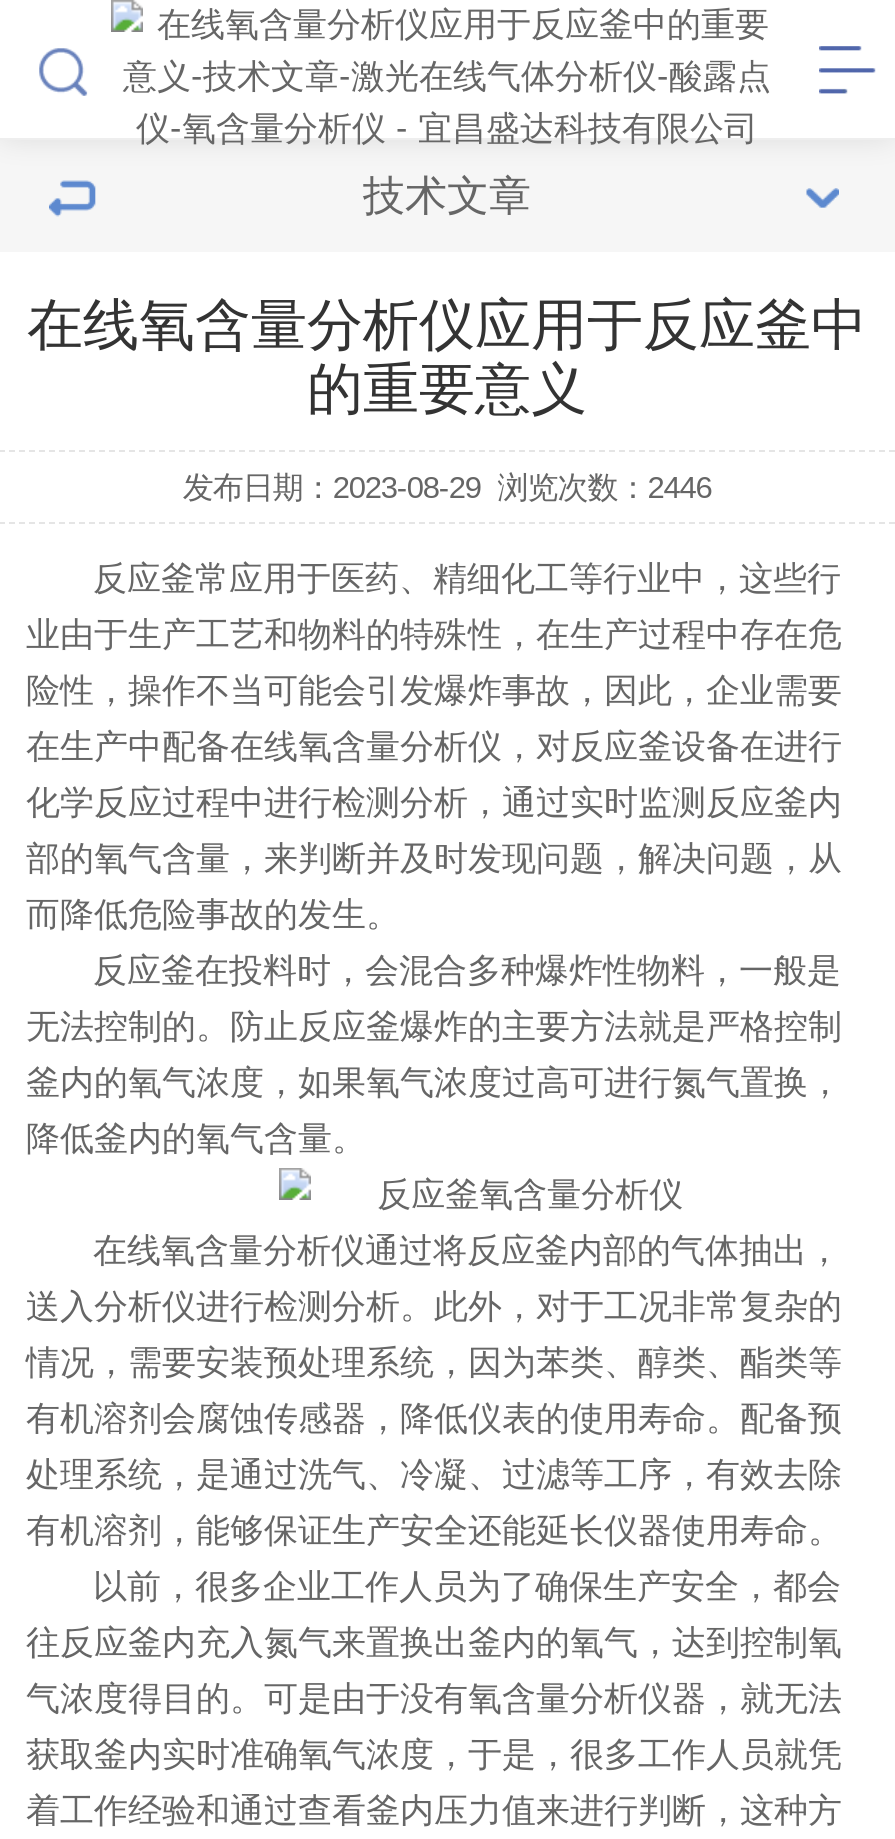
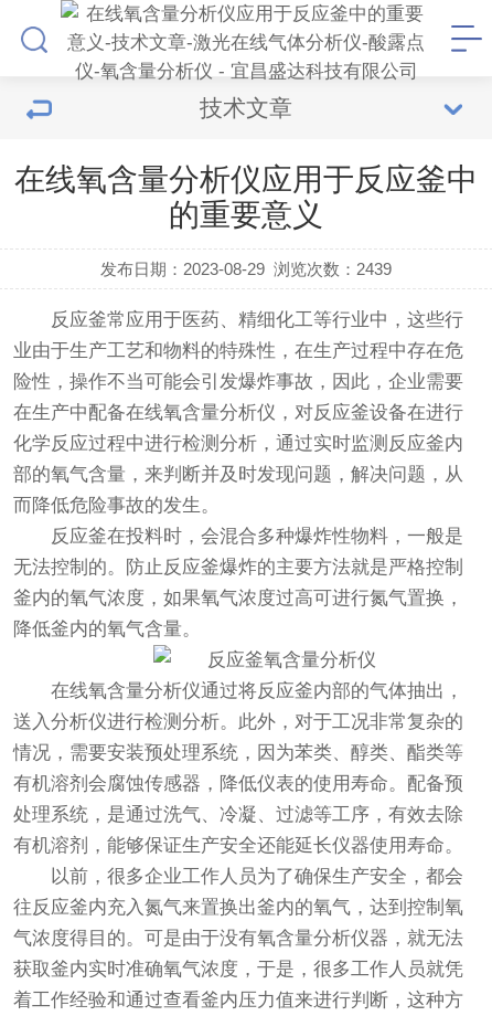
- 发布日期：2023-08-29 浏览次数：2446
+ 发布日期：2023-08-29 浏览次数：2439
